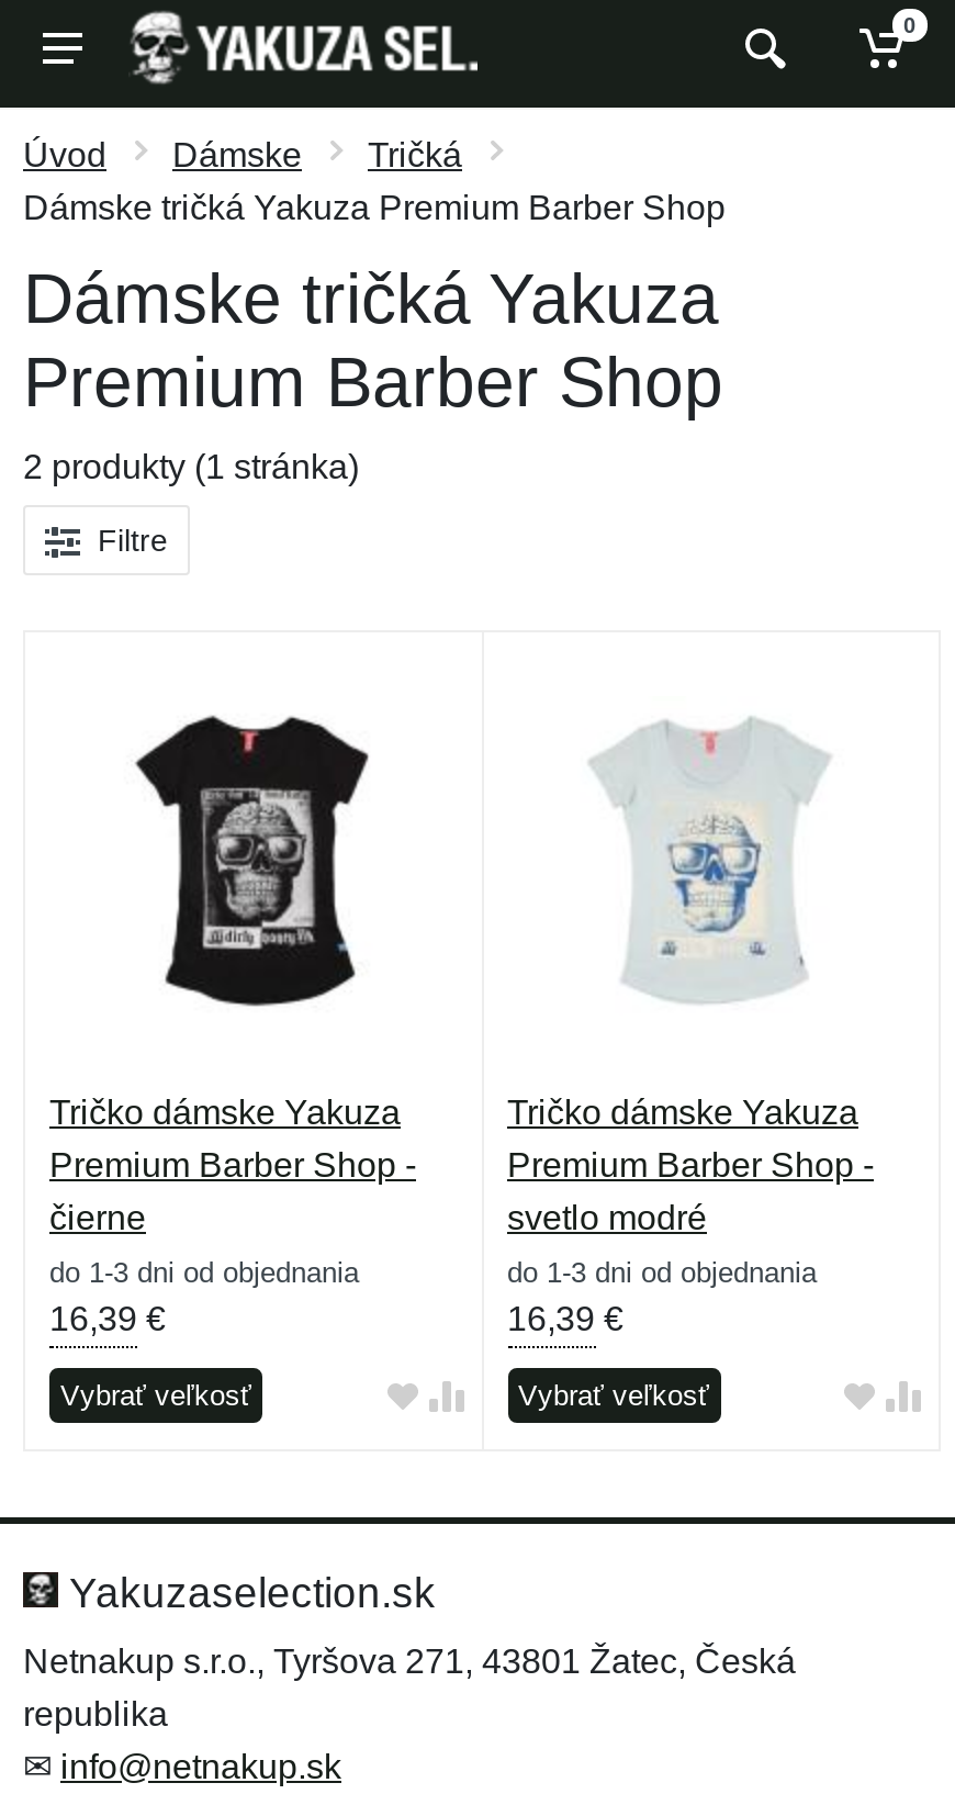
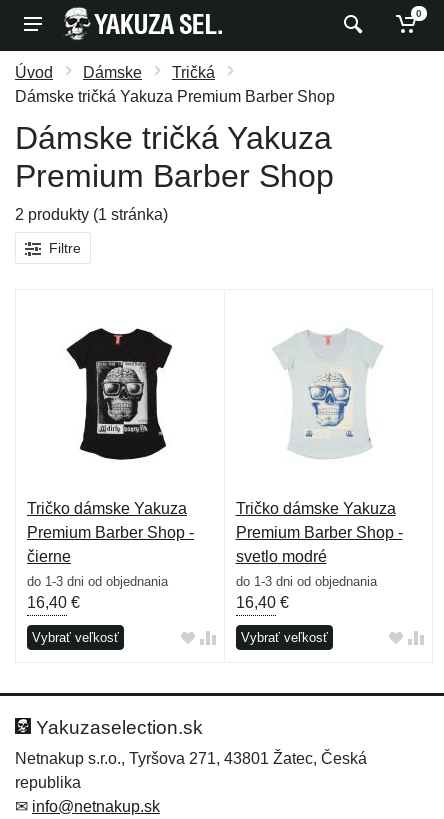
- 16,39 €
+ 16,40 €

- 16,39 €
+ 16,40 €
